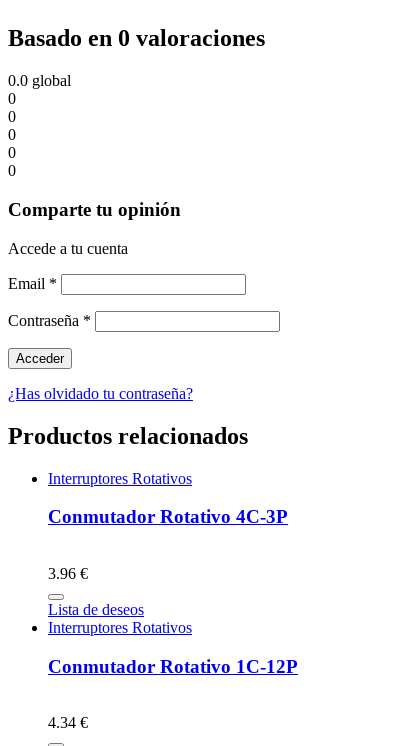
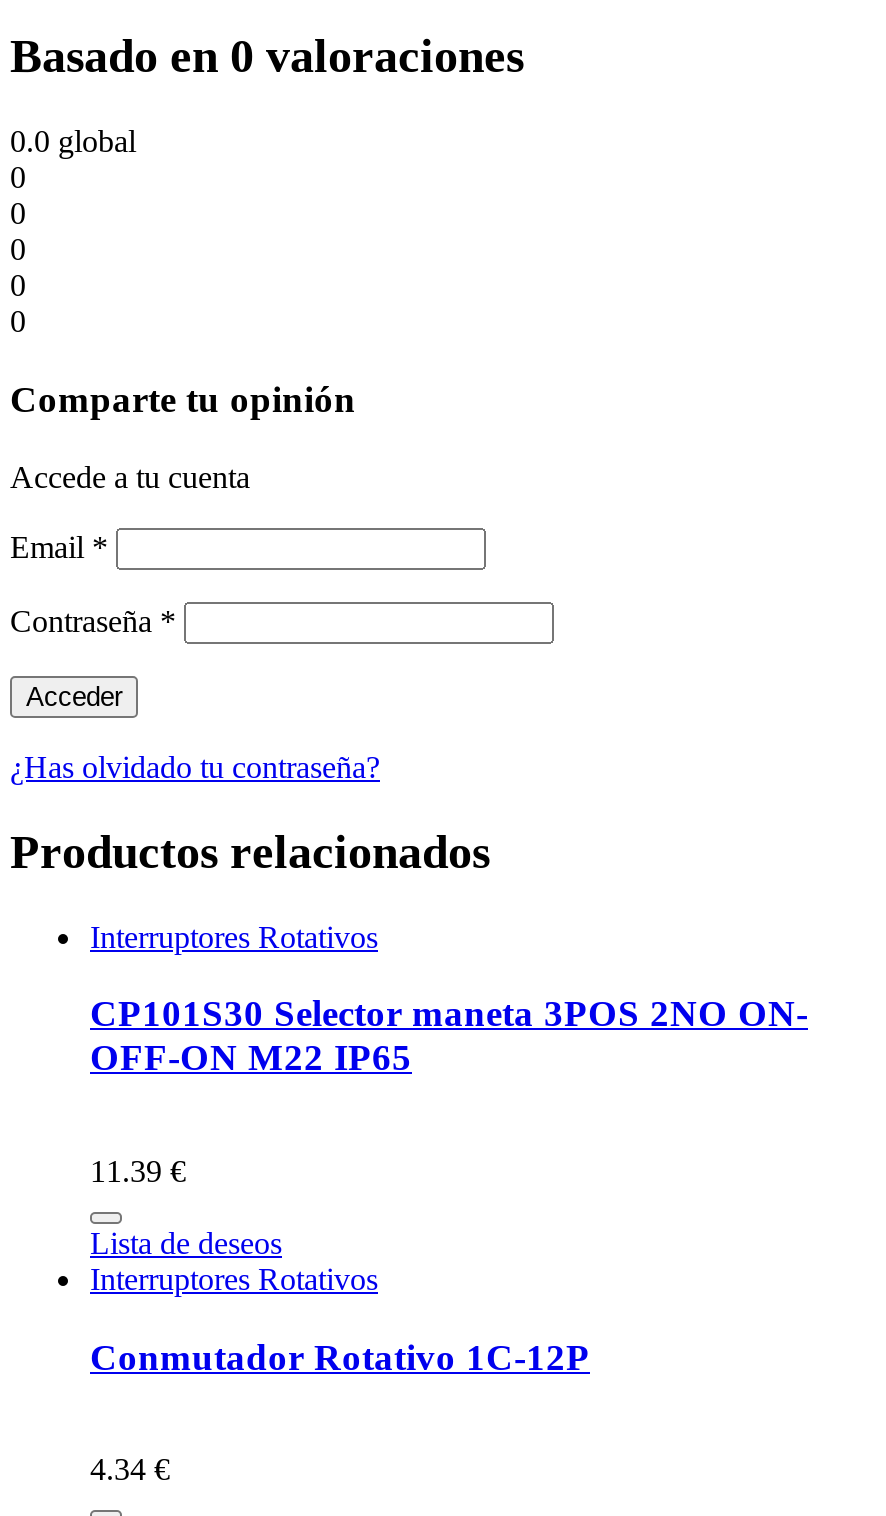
- Conmutador Rotativo 4C-3P
+ CP101S30 Selector maneta 3POS 2NO ON-
+ OFF-ON M22 IP65

- 3.96 €
+ 11.39 €
